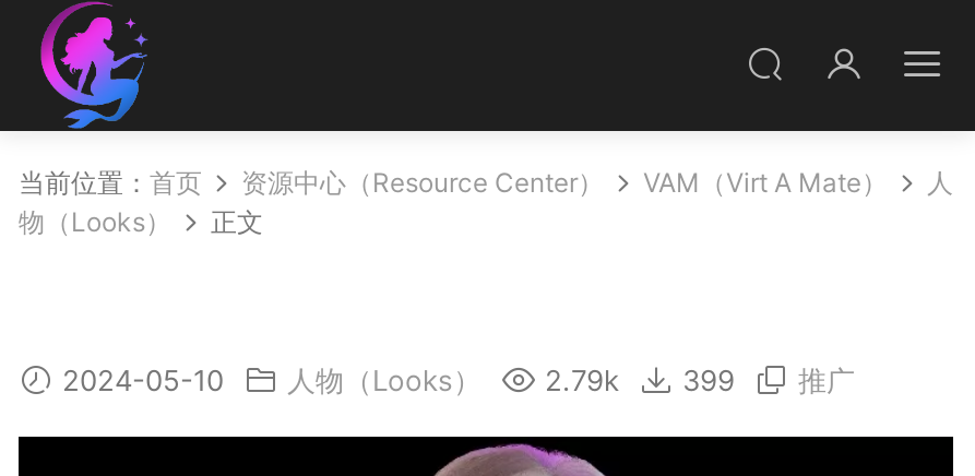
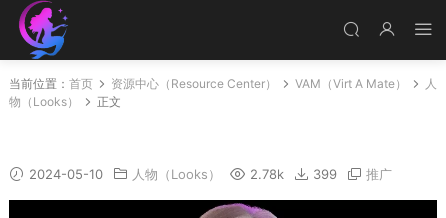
- 2024-05-10 人物（Looks） 2.79k 399 推广
+ 2024-05-10 人物（Looks） 2.78k 399 推广
